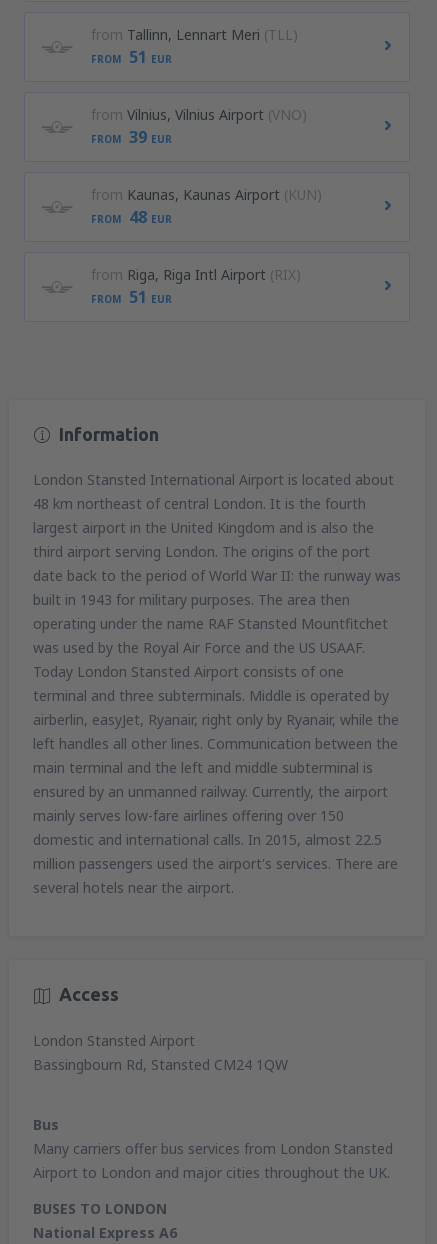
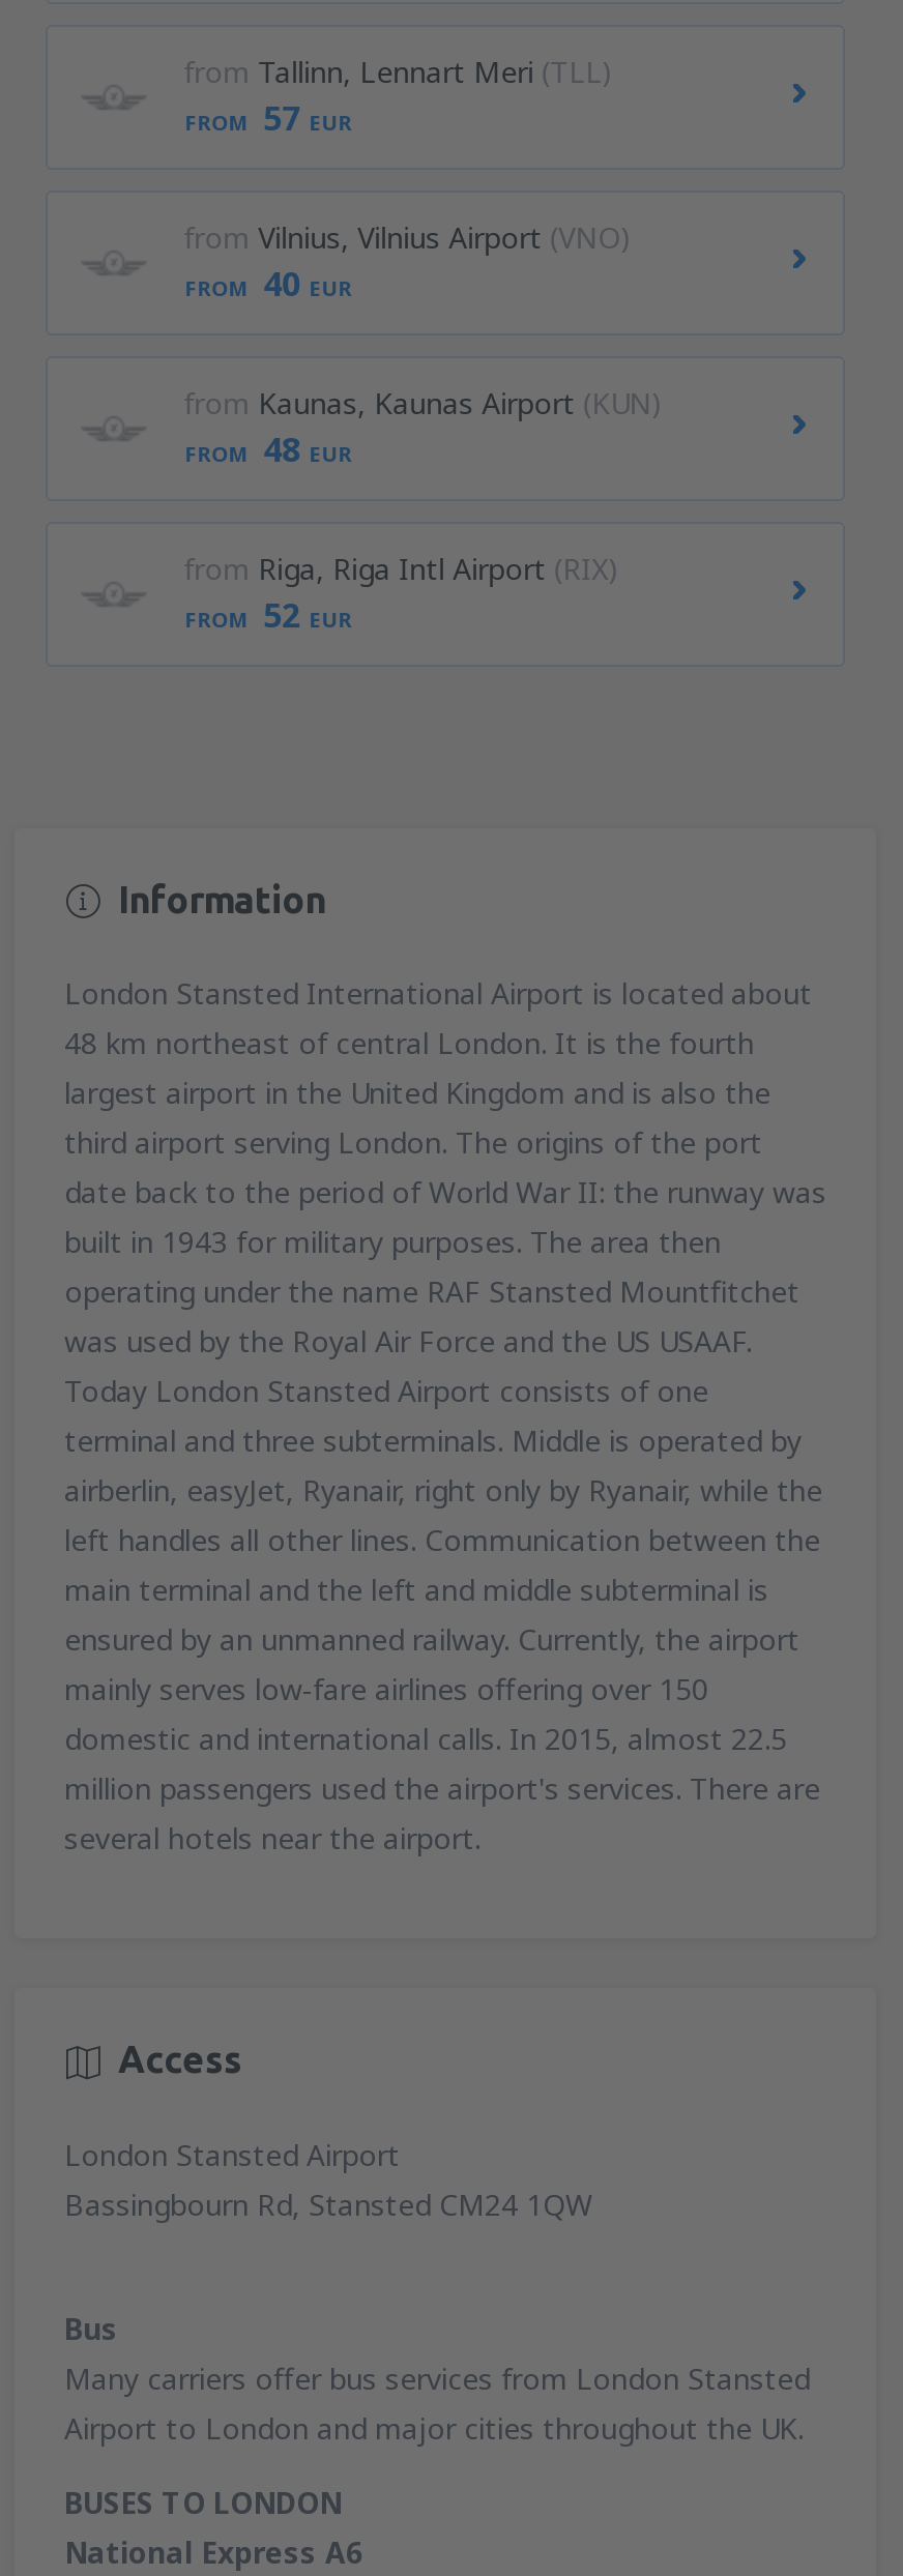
- FROM 51 EUR
+ FROM 57 EUR

- FROM 39 EUR
+ FROM 40 EUR

- FROM 51 EUR
+ FROM 52 EUR
